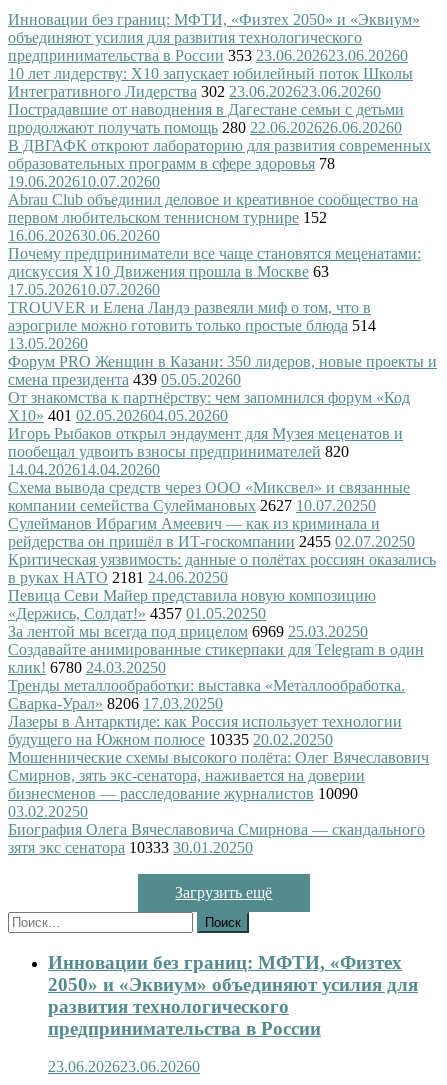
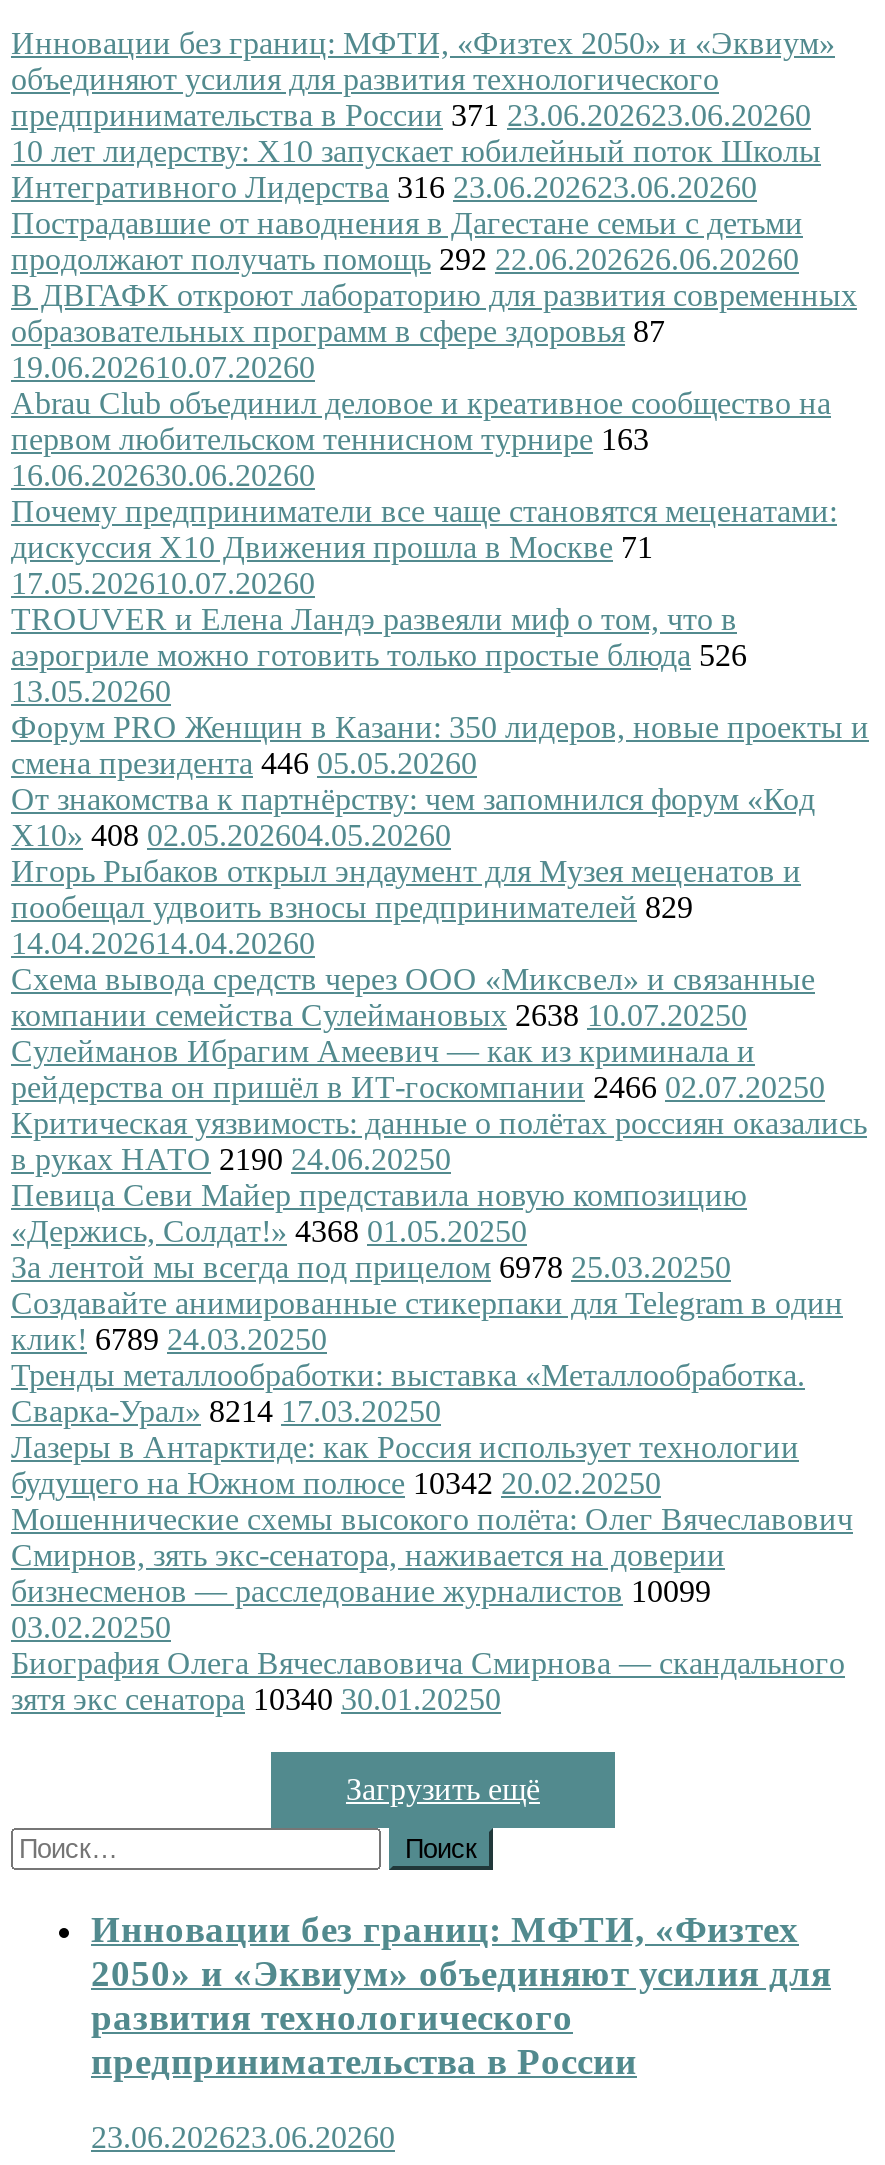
- предпринимательства в России 353 23.06.202623.06.20260
+ предпринимательства в России 371 23.06.202623.06.20260

- Интегративного Лидерства 302 23.06.202623.06.20260
+ Интегративного Лидерства 316 23.06.202623.06.20260

- продолжают получать помощь 280 22.06.202626.06.20260
+ продолжают получать помощь 292 22.06.202626.06.20260

- образовательных программ в сфере здоровья 78
+ образовательных программ в сфере здоровья 87

- первом любительском теннисном турнире 152
+ первом любительском теннисном турнире 163

- дискуссия X10 Движения прошла в Москве 63
+ дискуссия X10 Движения прошла в Москве 71

- аэрогриле можно готовить только простые блюда 514
+ аэрогриле можно готовить только простые блюда 526

- смена президента 439 05.05.20260
+ смена президента 446 05.05.20260

- X10» 401 02.05.202604.05.20260
+ X10» 408 02.05.202604.05.20260

- пообещал удвоить взносы предпринимателей 820
+ пообещал удвоить взносы предпринимателей 829

- компании семейства Сулеймановых 2627 10.07.20250
+ компании семейства Сулеймановых 2638 10.07.20250

- рейдерства он пришёл в ИТ-госкомпании 2455 02.07.20250
+ рейдерства он пришёл в ИТ-госкомпании 2466 02.07.20250

- в руках НАТО 2181 24.06.20250
+ в руках НАТО 2190 24.06.20250

- «Держись, Солдат!» 4357 01.05.20250
+ «Держись, Солдат!» 4368 01.05.20250

- За лентой мы всегда под прицелом 6969 25.03.20250
+ За лентой мы всегда под прицелом 6978 25.03.20250

- клик! 6780 24.03.20250
+ клик! 6789 24.03.20250

- Сварка-Урал» 8206 17.03.20250
+ Сварка-Урал» 8214 17.03.20250

- будущего на Южном полюсе 10335 20.02.20250
+ будущего на Южном полюсе 10342 20.02.20250

- бизнесменов — расследование журналистов 10090
+ бизнесменов — расследование журналистов 10099

- зятя экс сенатора 10333 30.01.20250
+ зятя экс сенатора 10340 30.01.20250
